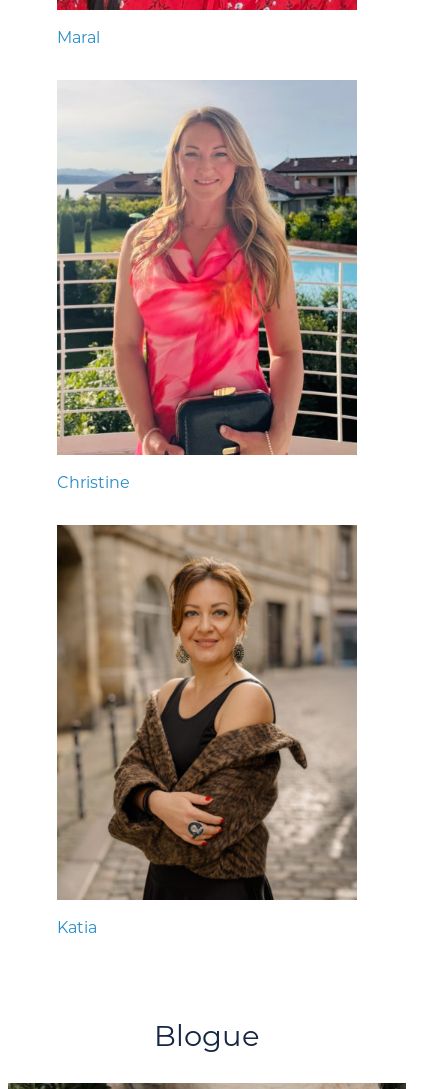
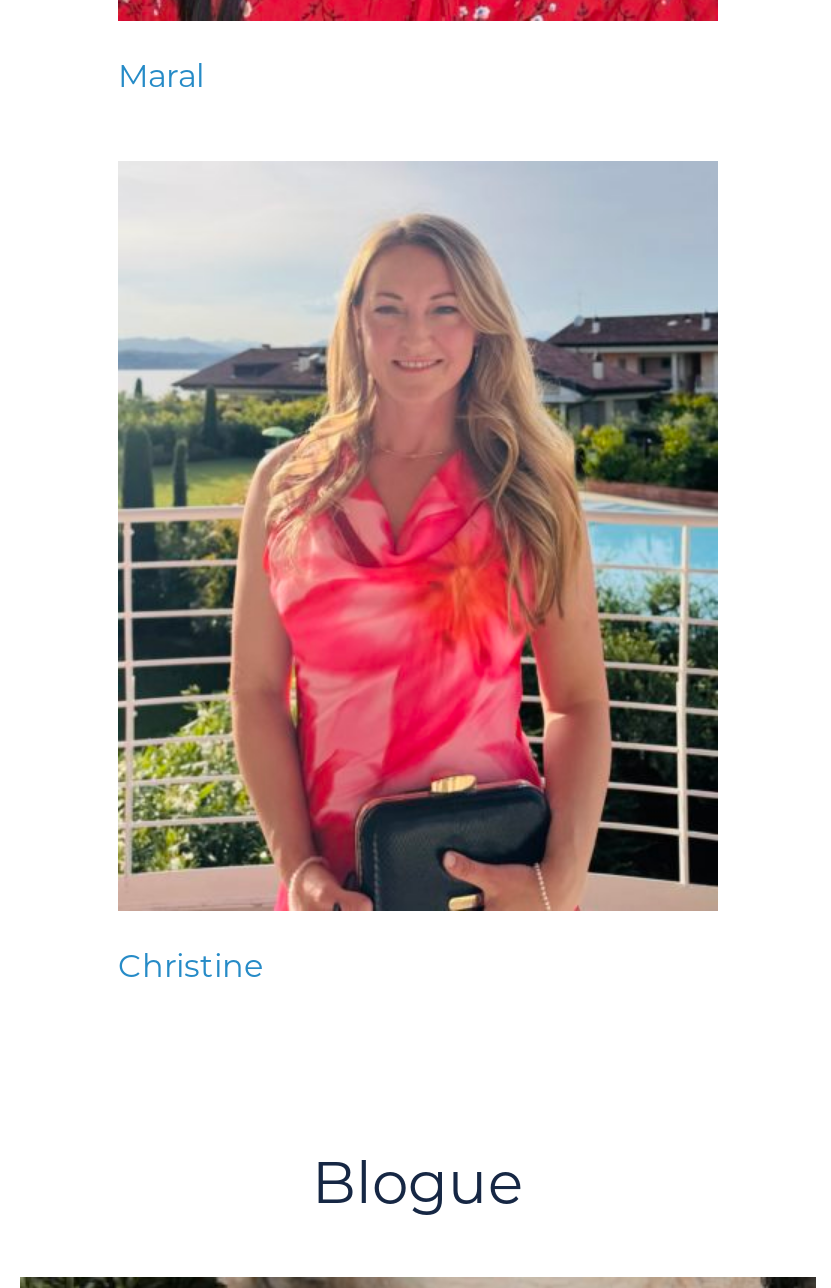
- [image]
- Katia
